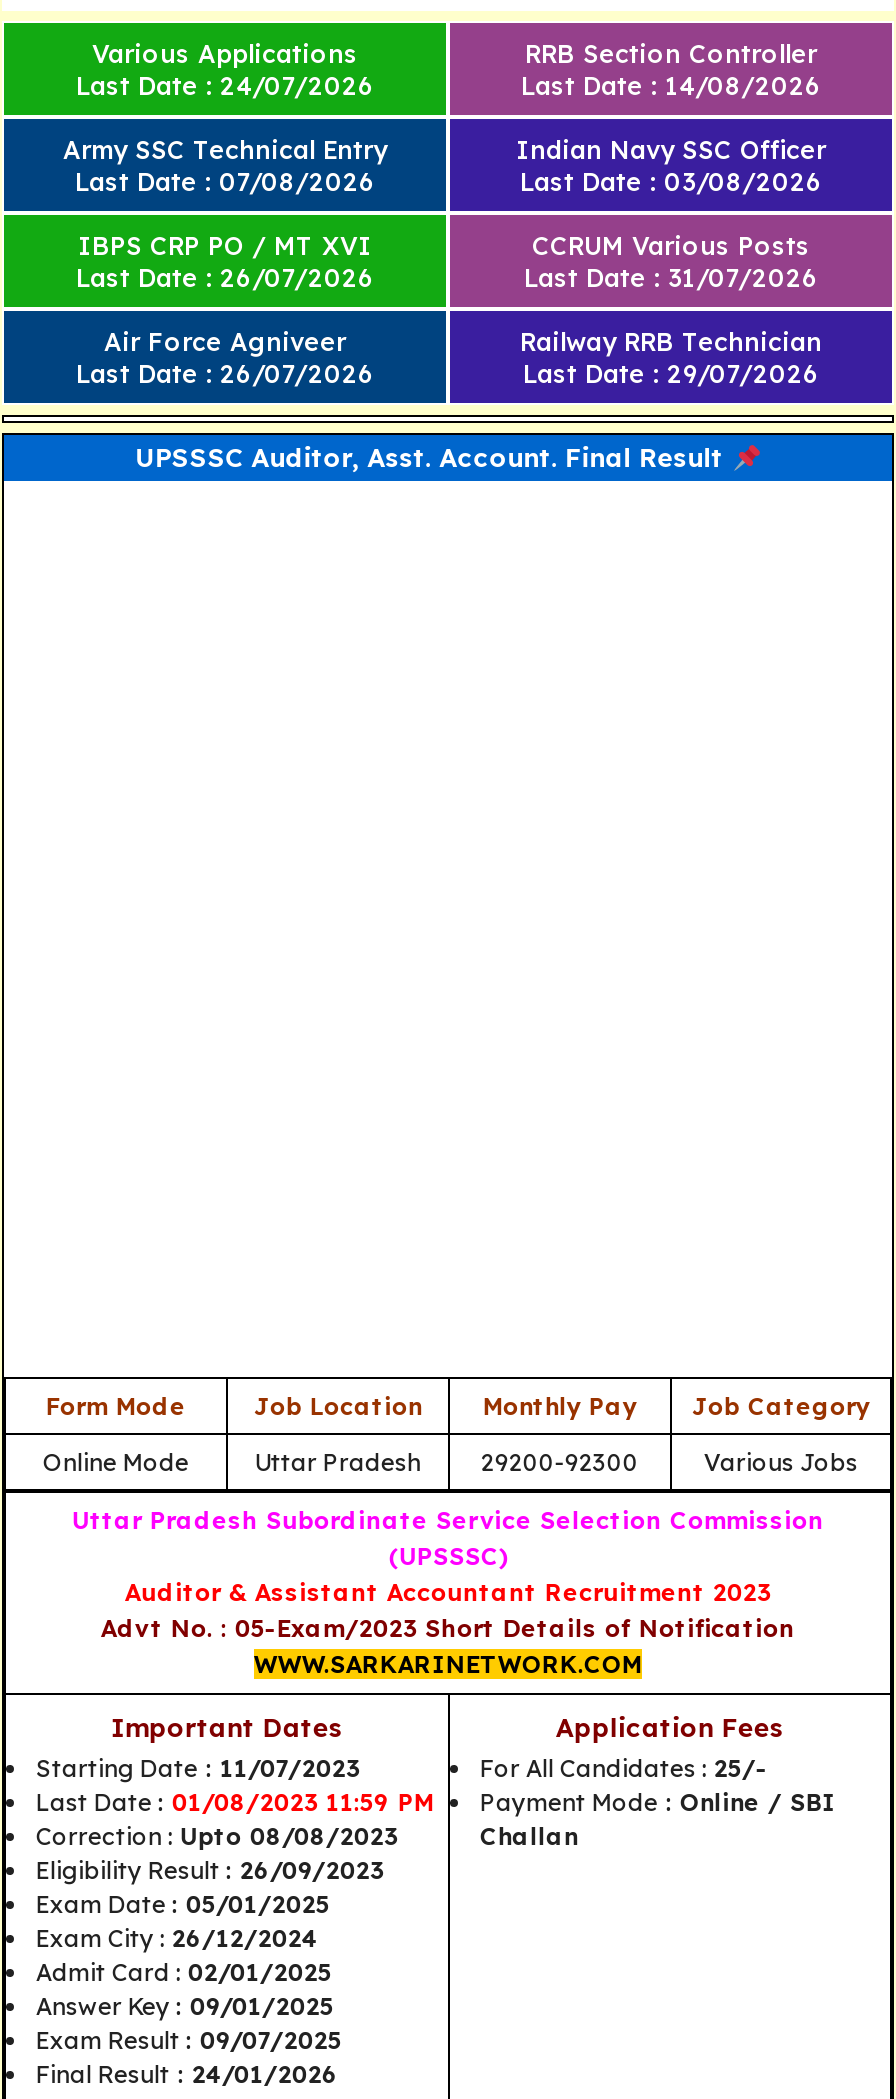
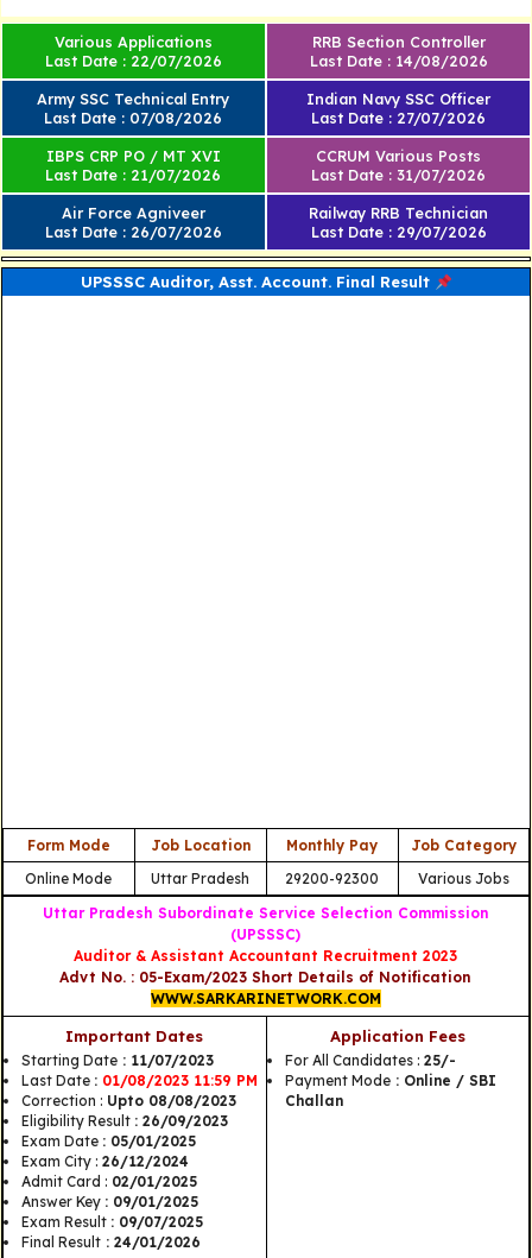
- Last Date : 24/07/2026
+ Last Date : 22/07/2026

- Last Date : 03/08/2026
+ Last Date : 27/07/2026

- Last Date : 26/07/2026
+ Last Date : 21/07/2026
